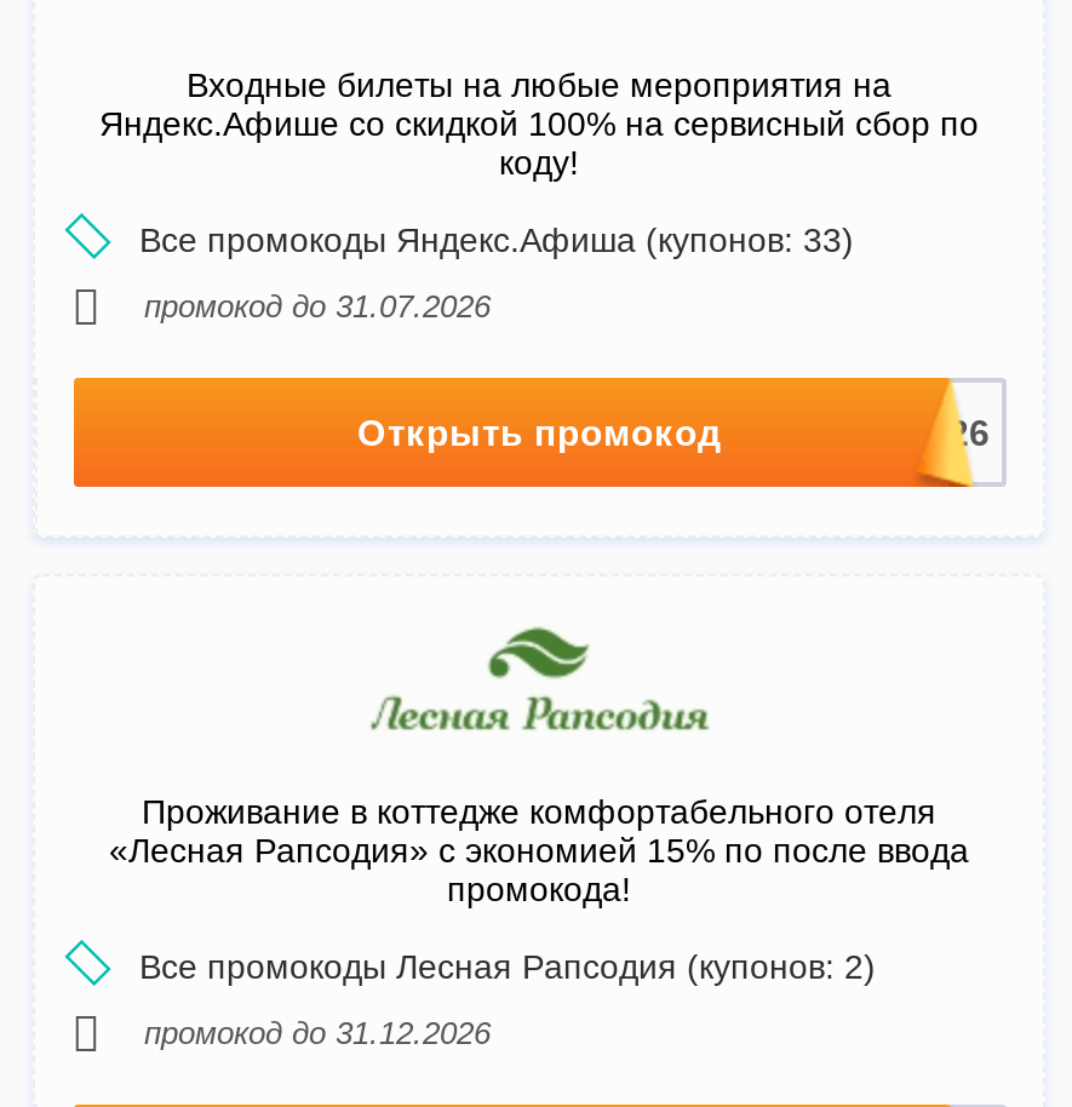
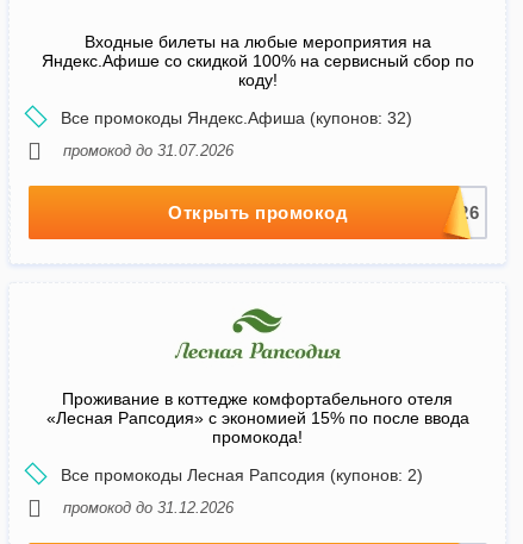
- Все промокоды Яндекс.Афиша (купонов: 33)
+ Все промокоды Яндекс.Афиша (купонов: 32)
